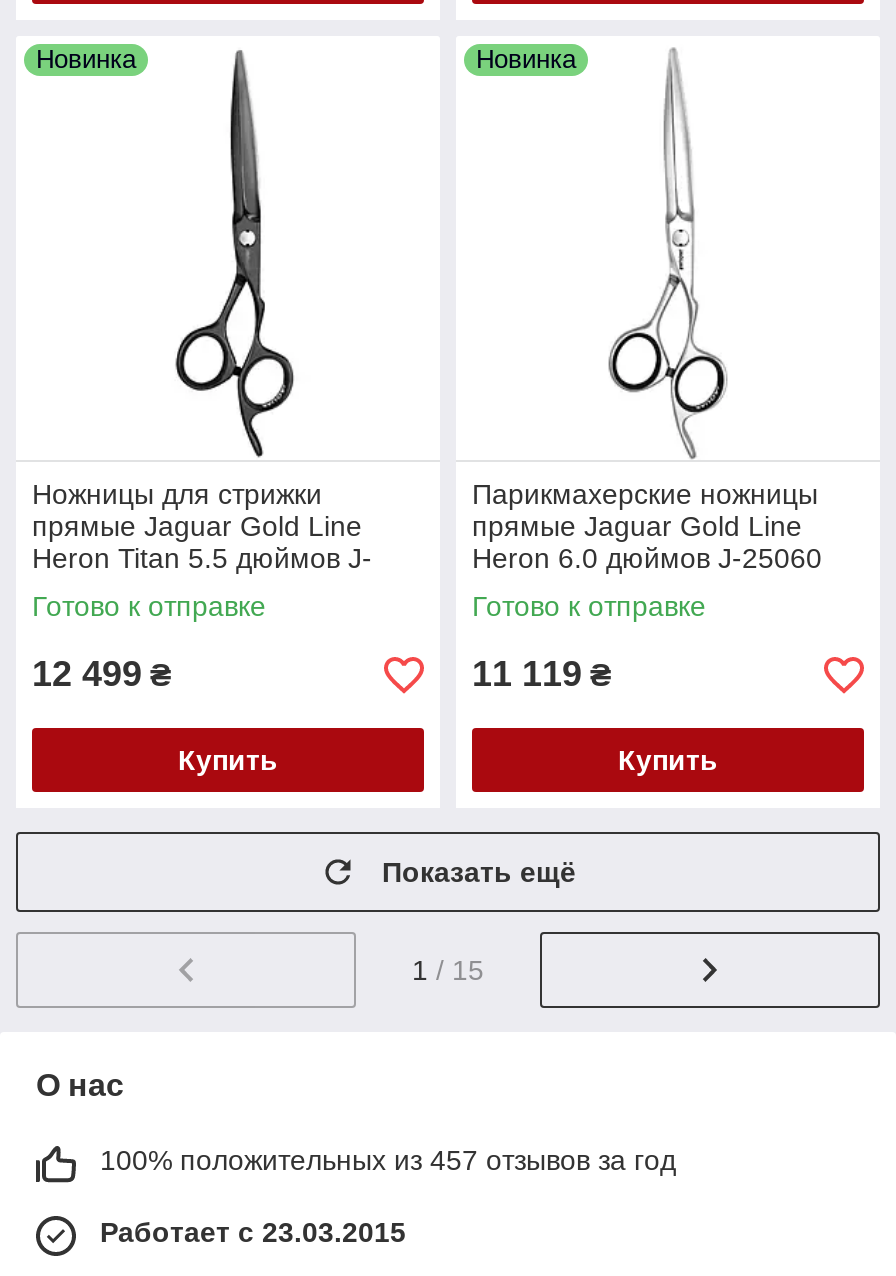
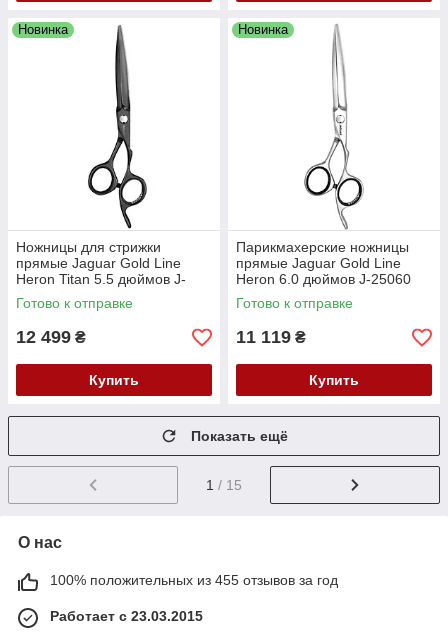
- 100% положительных из 457 отзывов за год
+ 100% положительных из 455 отзывов за год
